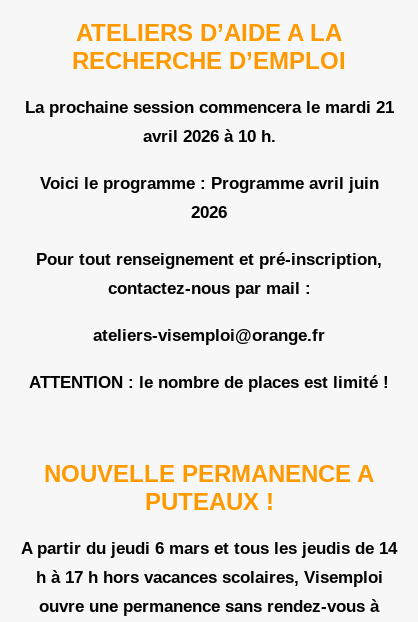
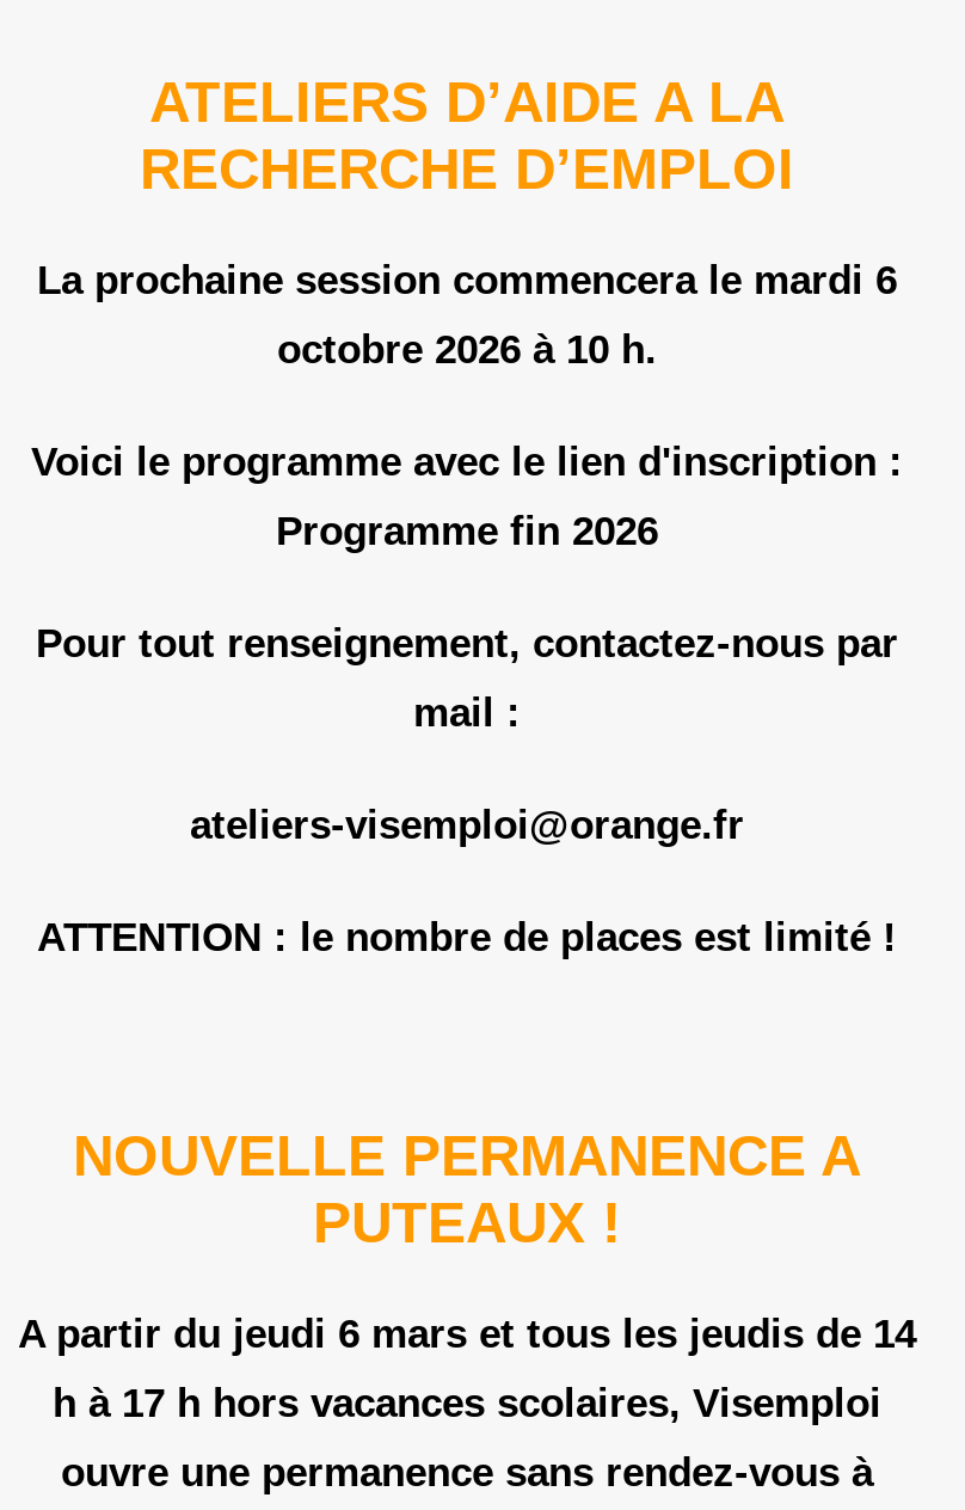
- La prochaine session commencera le mardi 21
+ La prochaine session commencera le mardi 6

- avril 2026 à 10 h.
+ octobre 2026 à 10 h.

- Voici le programme : Programme avril juin
+ Voici le programme avec le lien d'inscription :

- 2026
+ Programme fin 2026

- Pour tout renseignement et pré-inscription,
+ Pour tout renseignement, contactez-nous par

- contactez-nous par mail :
+ mail :
